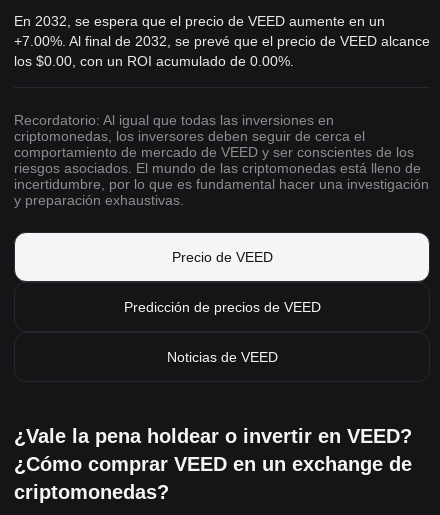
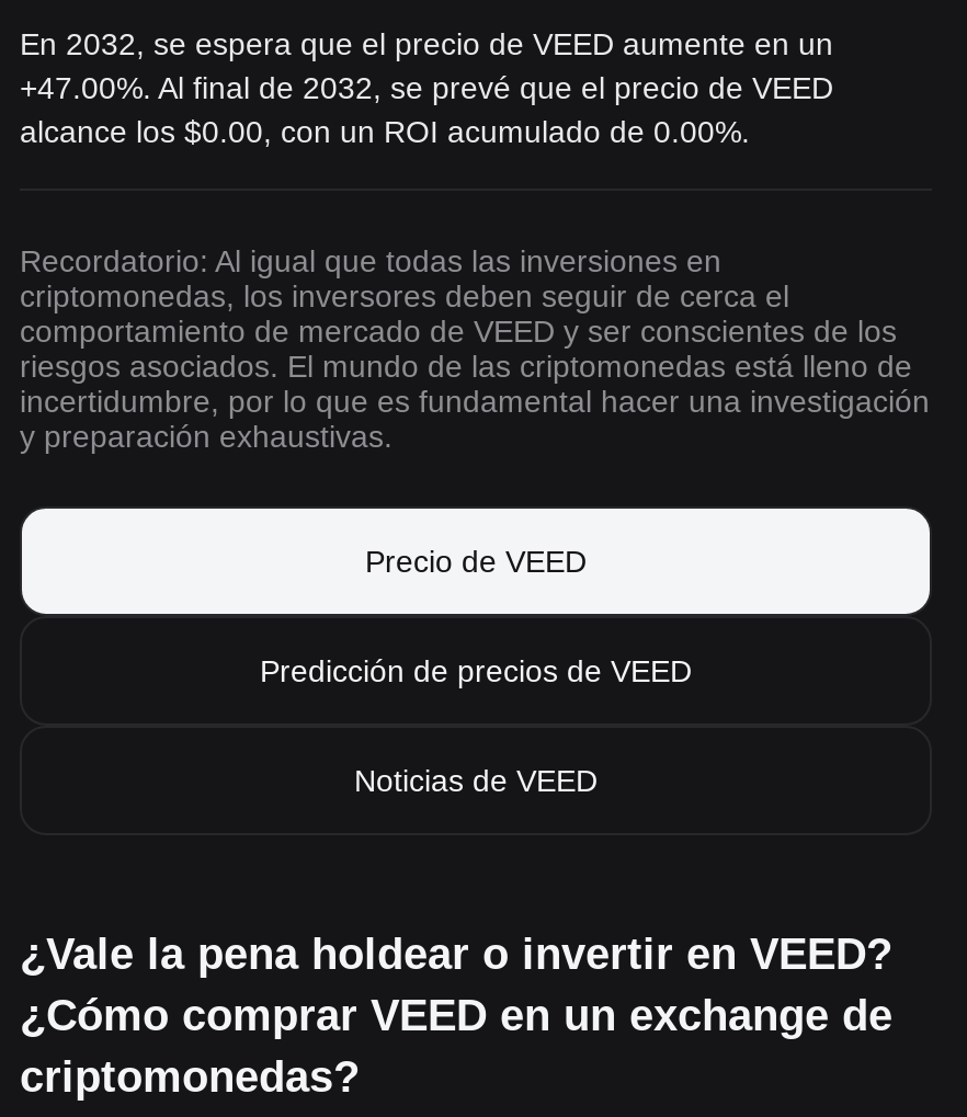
- +7.00%. Al final de 2032, se prevé que el precio de VEED alcance
- los $0.00, con un ROI acumulado de 0.00%.
+ +47.00%. Al final de 2032, se prevé que el precio de VEED
+ alcance los $0.00, con un ROI acumulado de 0.00%.
